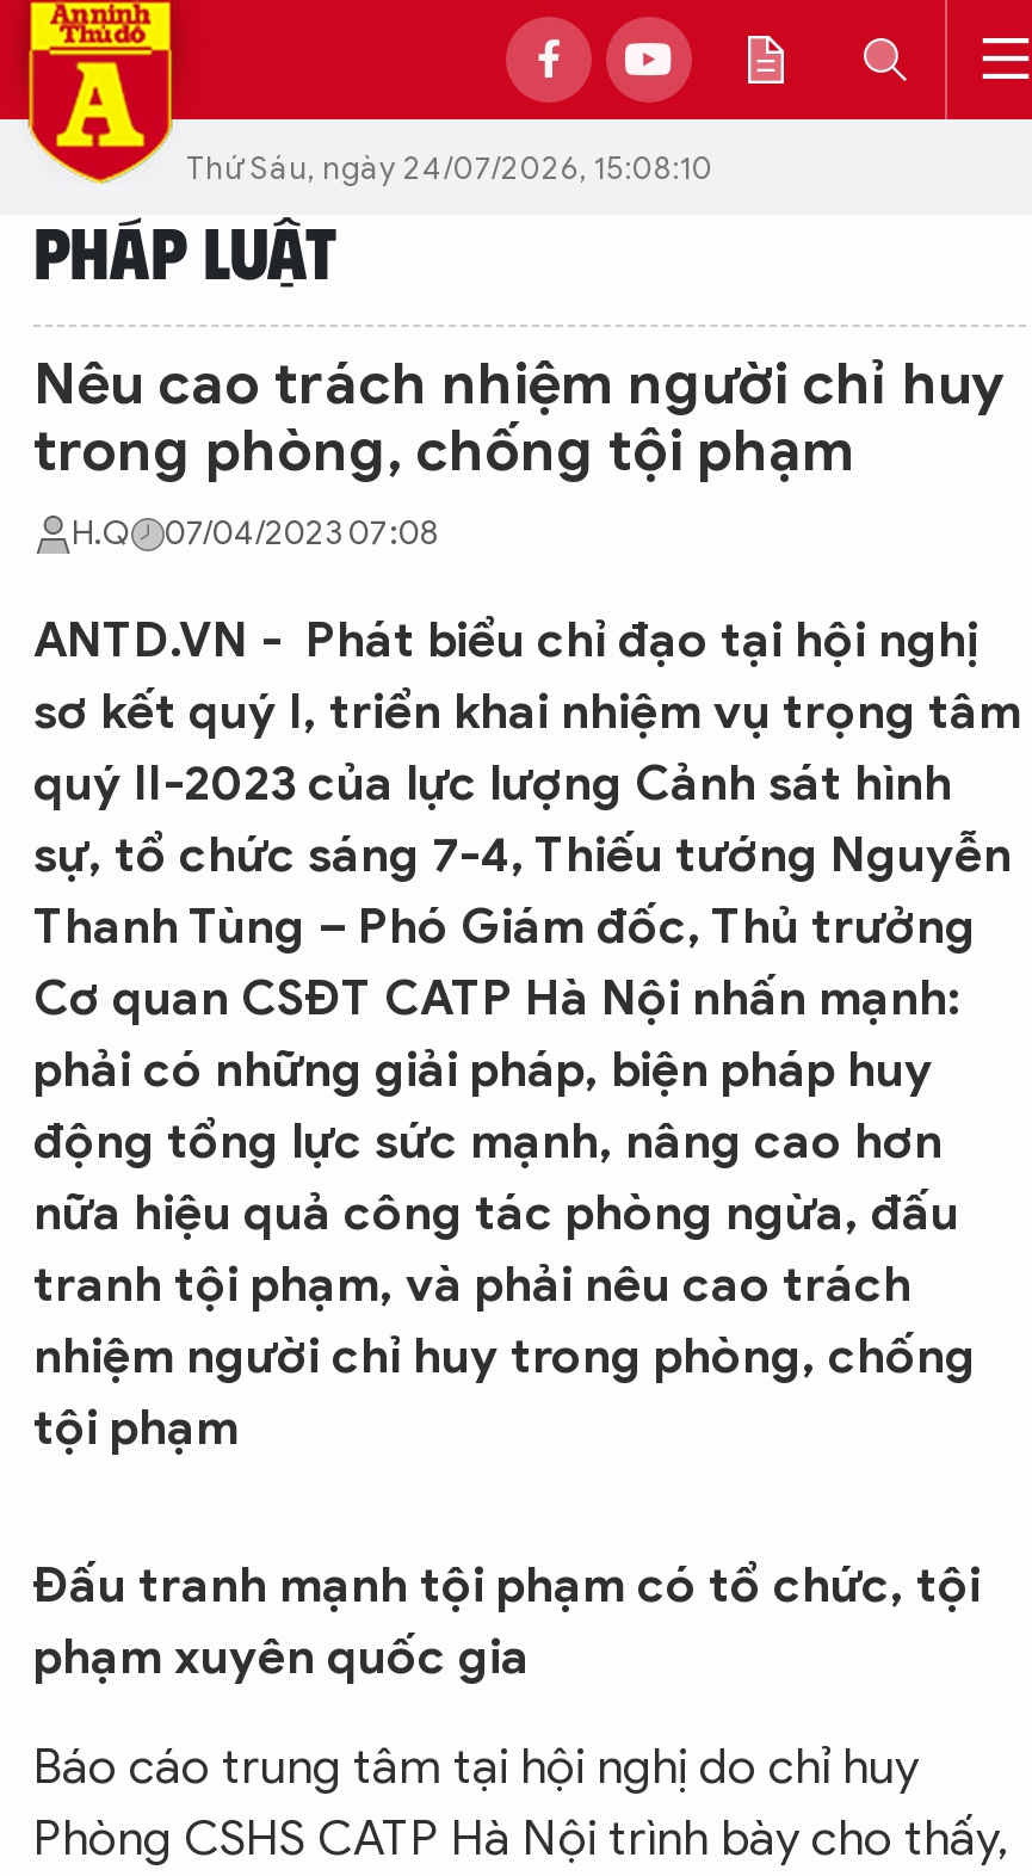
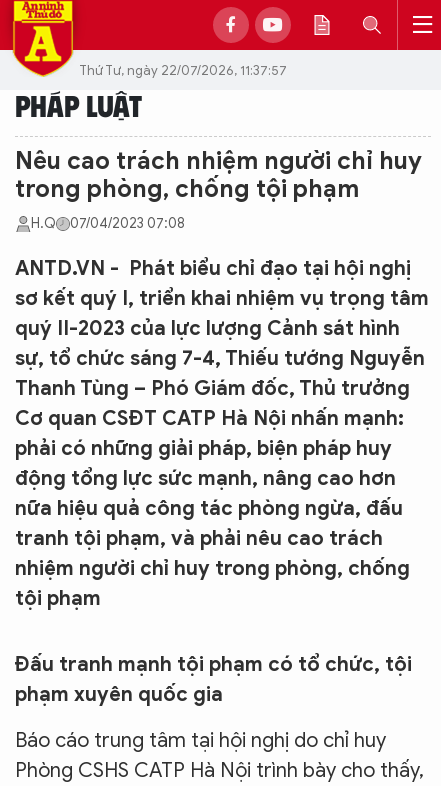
- Thứ Sáu, ngày 24/07/2026, 15:08:10
+ Thứ Tư, ngày 22/07/2026, 11:37:57
